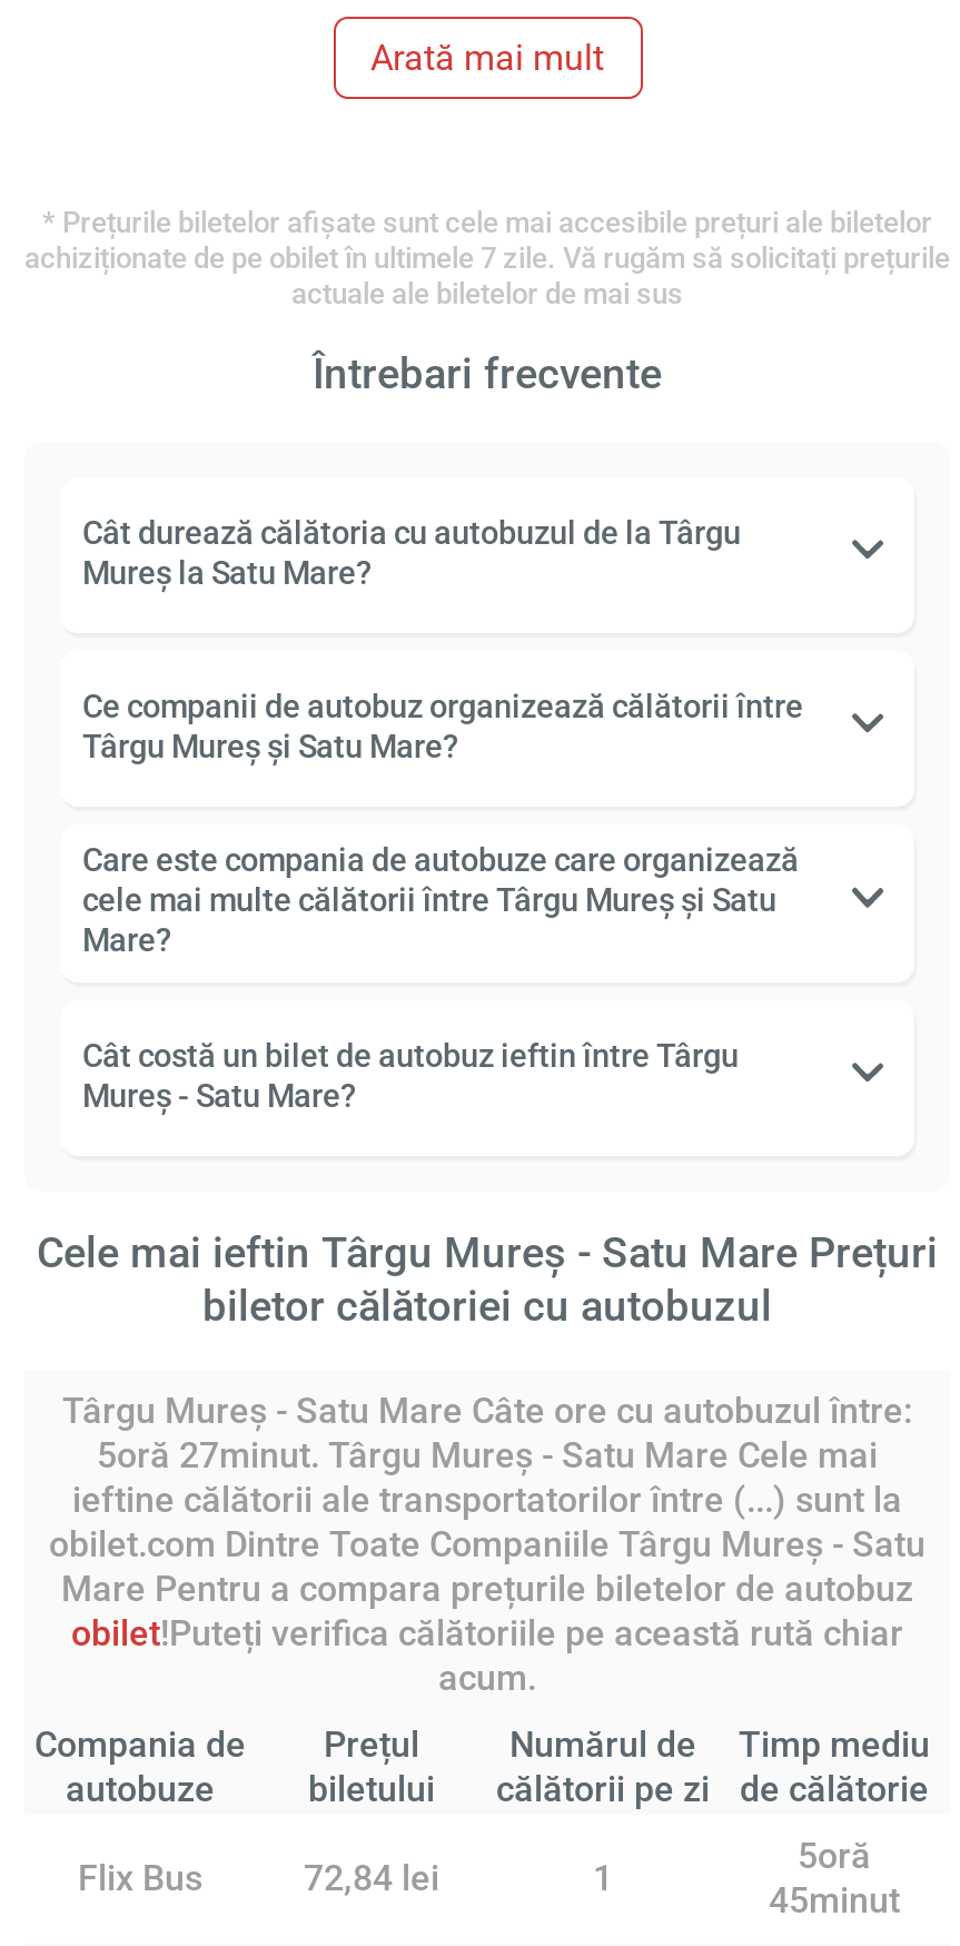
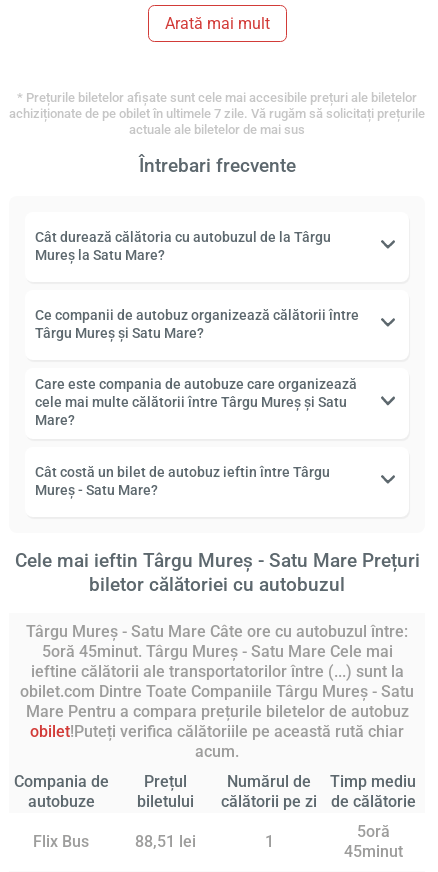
- 5oră 27minut. Târgu Mureş - Satu Mare Cele mai
+ 5oră 45minut. Târgu Mureş - Satu Mare Cele mai

- 72,84 lei
+ 88,51 lei
